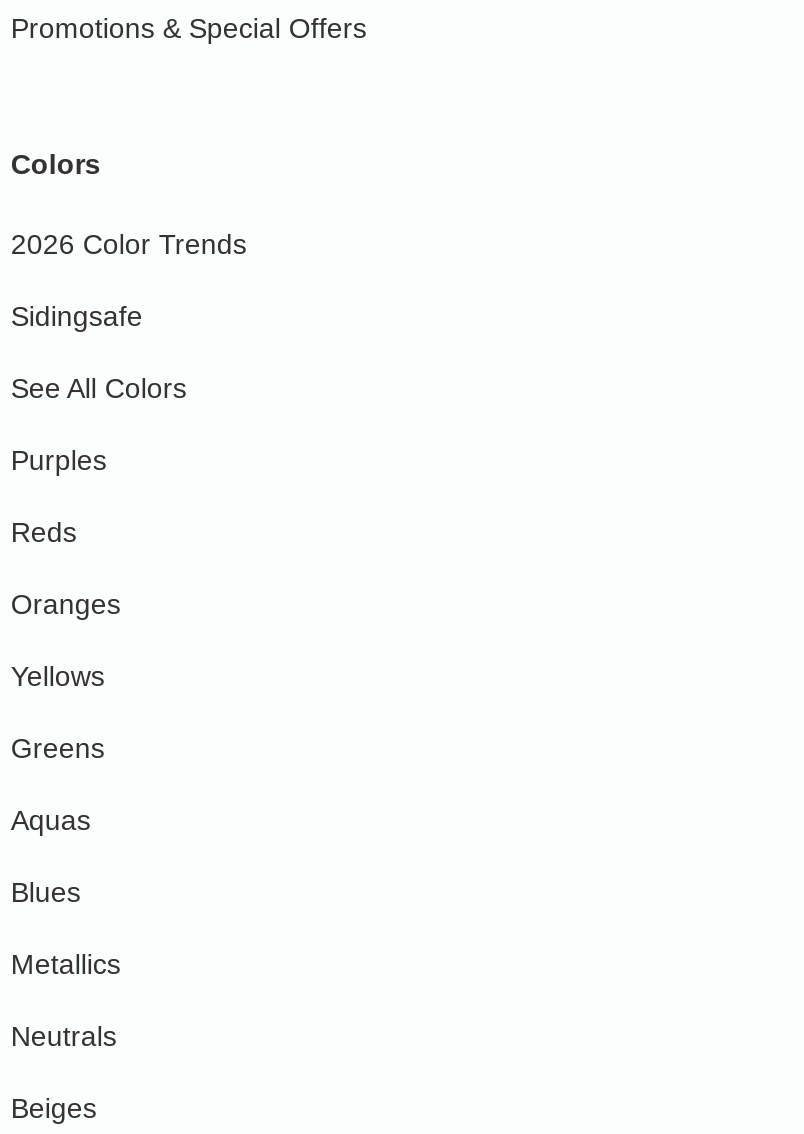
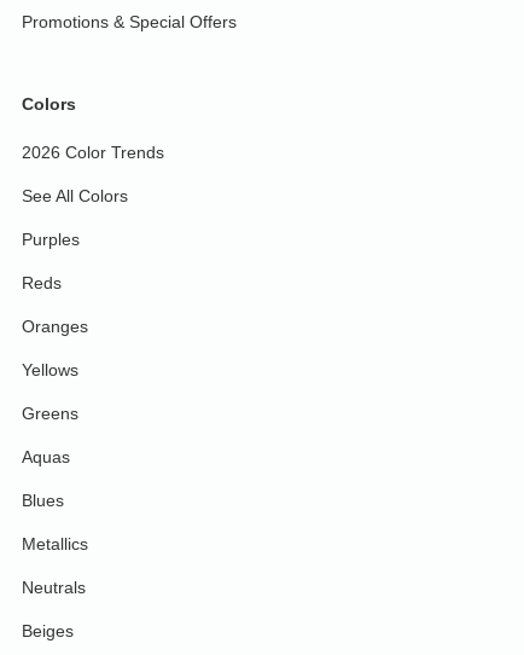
- Sidingsafe
